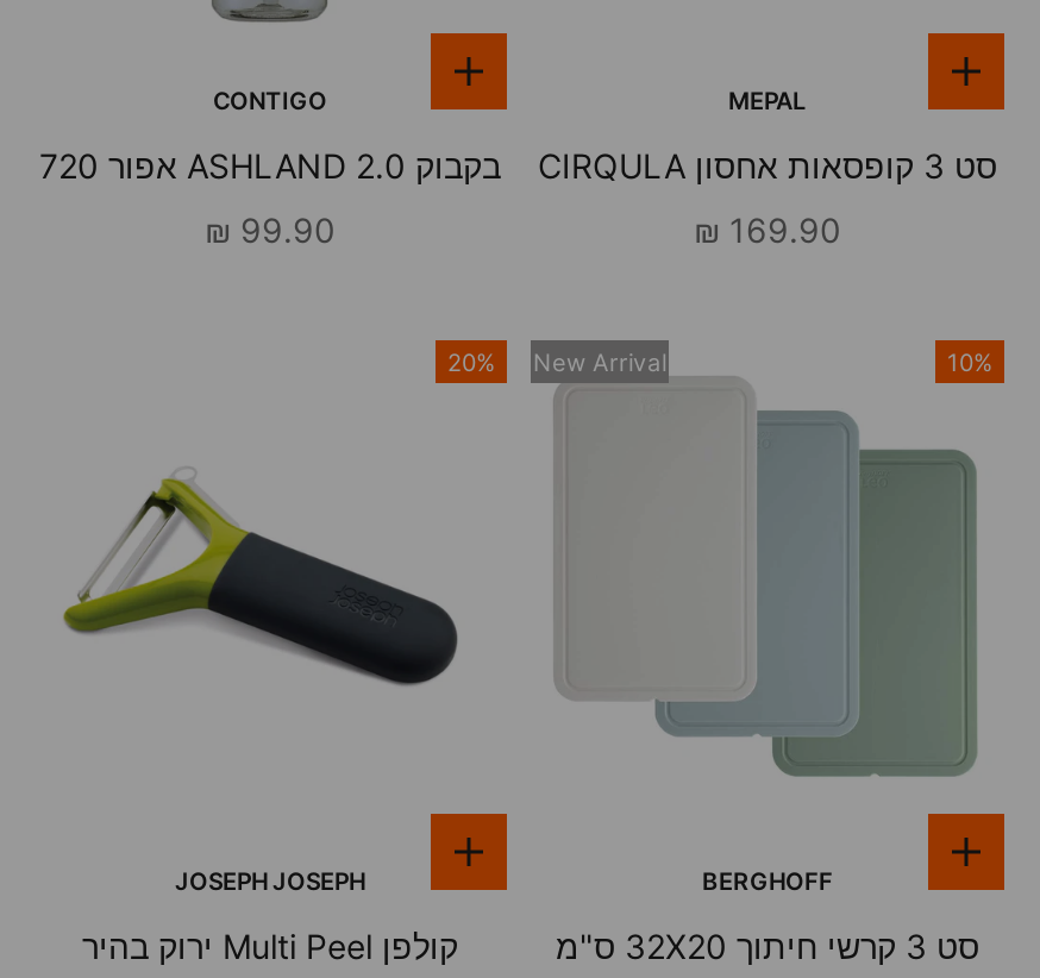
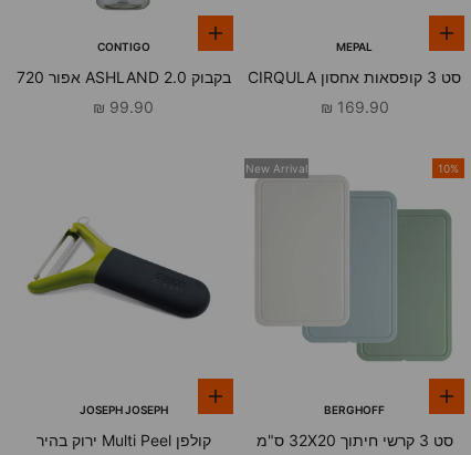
- 20%
